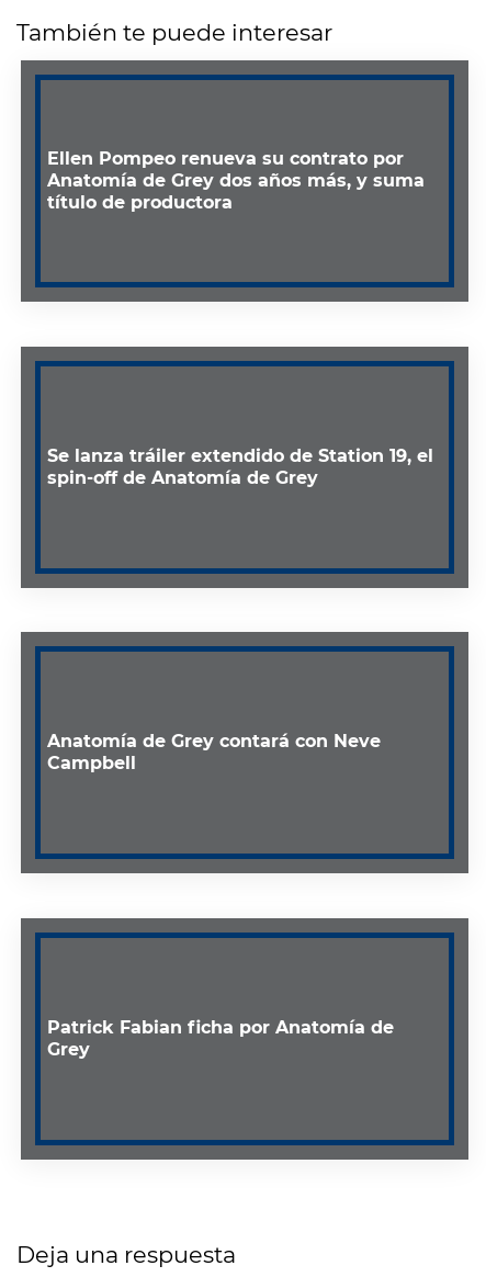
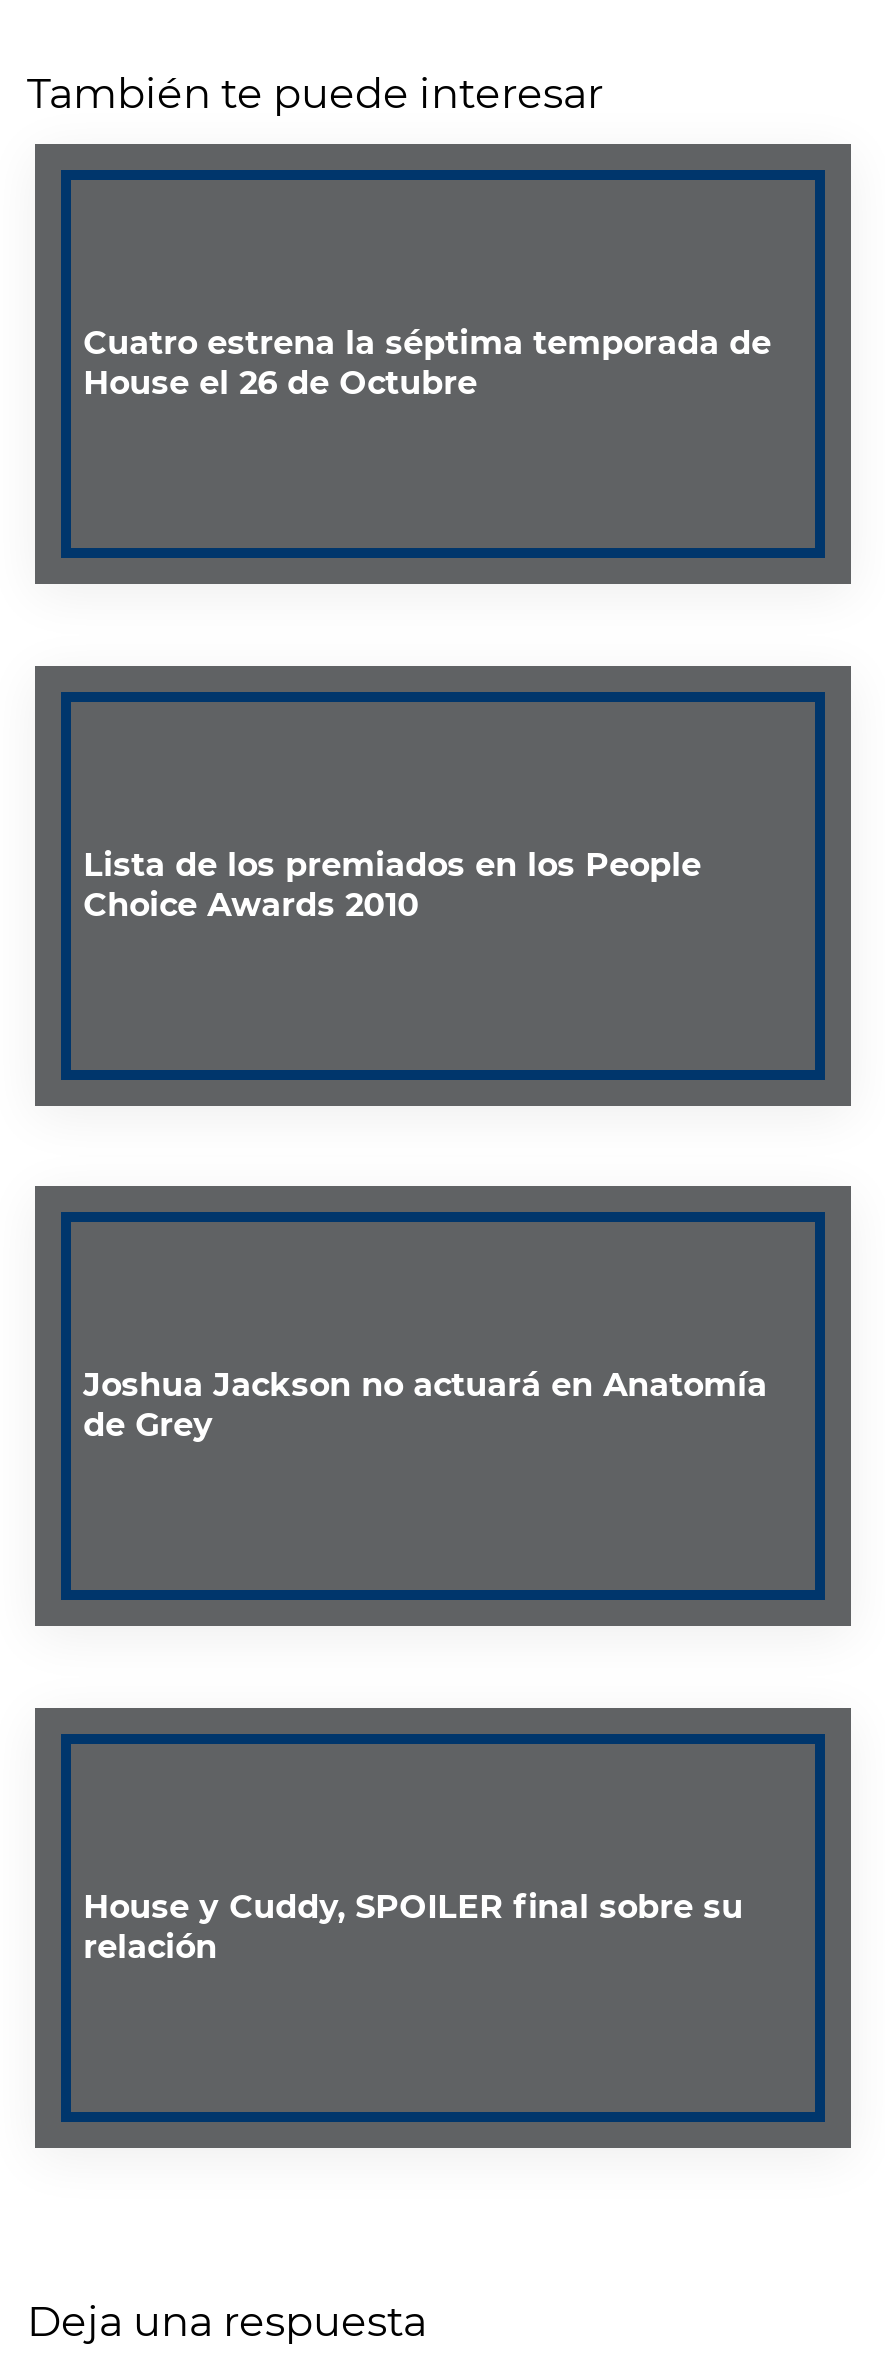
- Ellen Pompeo renueva su contrato por
- Anatomía de Grey dos años más, y suma
- título de productora
+ Cuatro estrena la séptima temporada de
+ House el 26 de Octubre

- Se lanza tráiler extendido de Station 19, el
- spin-off de Anatomía de Grey
+ Lista de los premiados en los People
+ Choice Awards 2010

- Anatomía de Grey contará con Neve
- Campbell
+ Joshua Jackson no actuará en Anatomía
+ de Grey

- Patrick Fabian ficha por Anatomía de
- Grey
+ House y Cuddy, SPOILER final sobre su
+ relación
